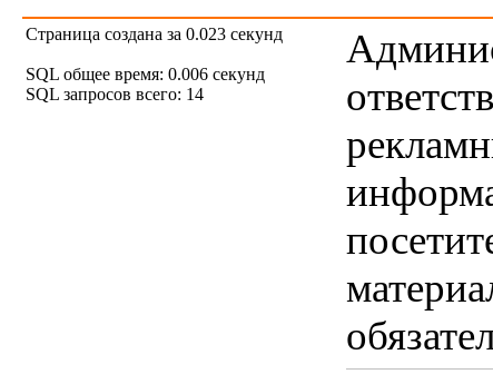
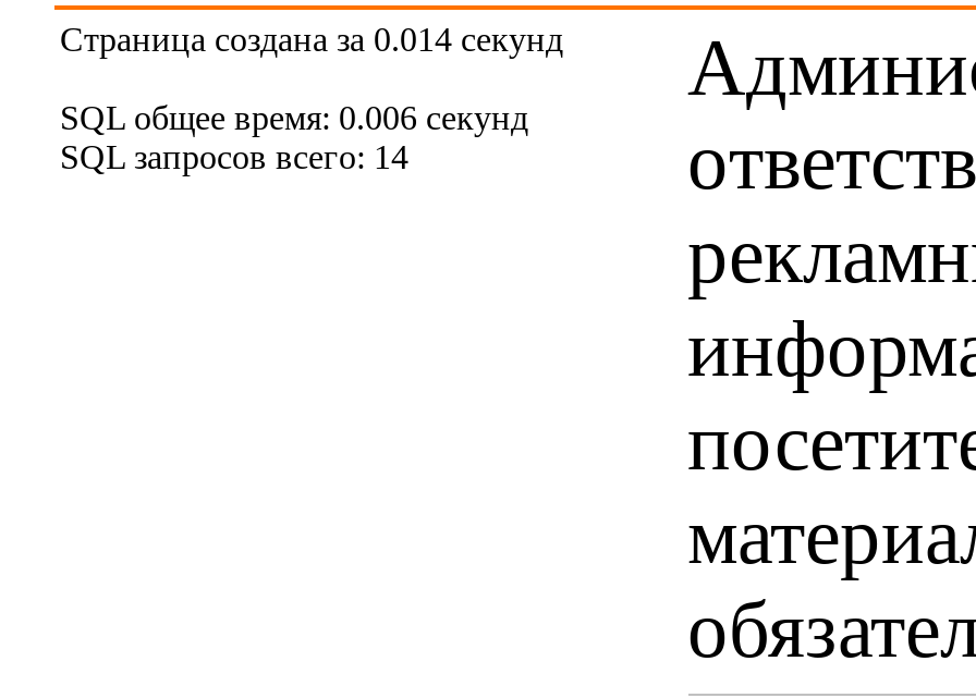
- Страница создана за 0.023 секунд
+ Страница создана за 0.014 секунд
